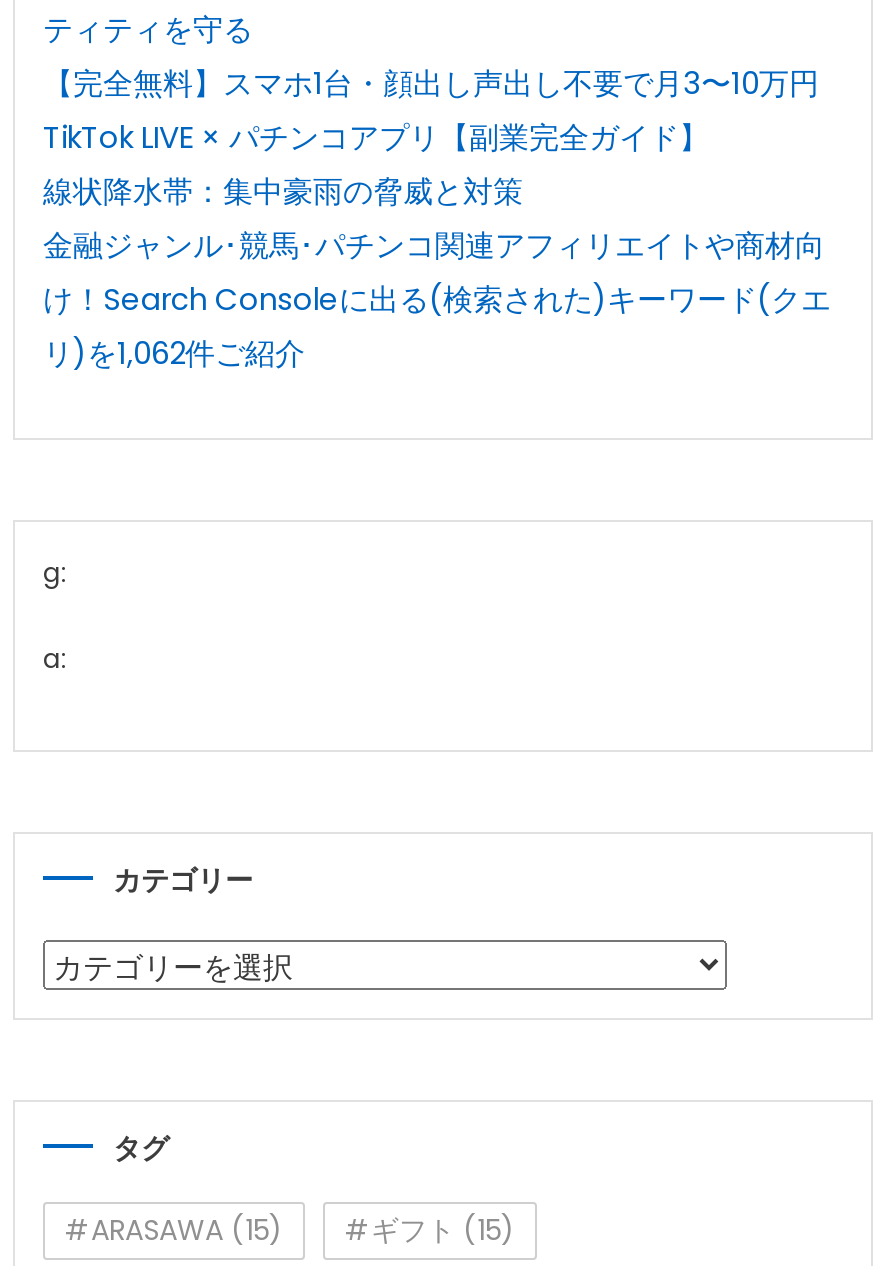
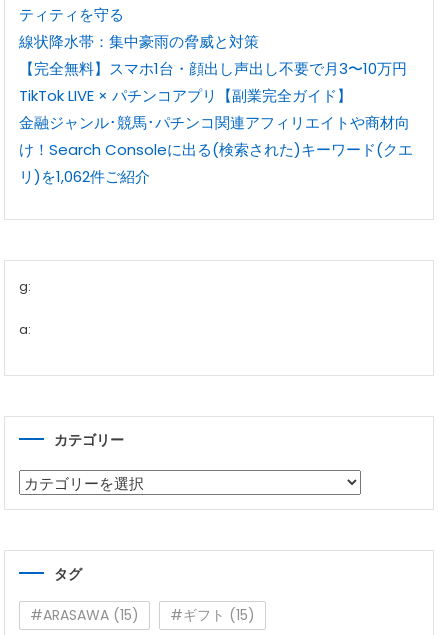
moved down: 【完全無料】スマホ1台・顔出し声出し不要で月3〜10万円 | TikTok LIVE × パチンコアプリ【副業完全ガイド】

moved up: 線状降水帯：集中豪雨の脅威と対策
